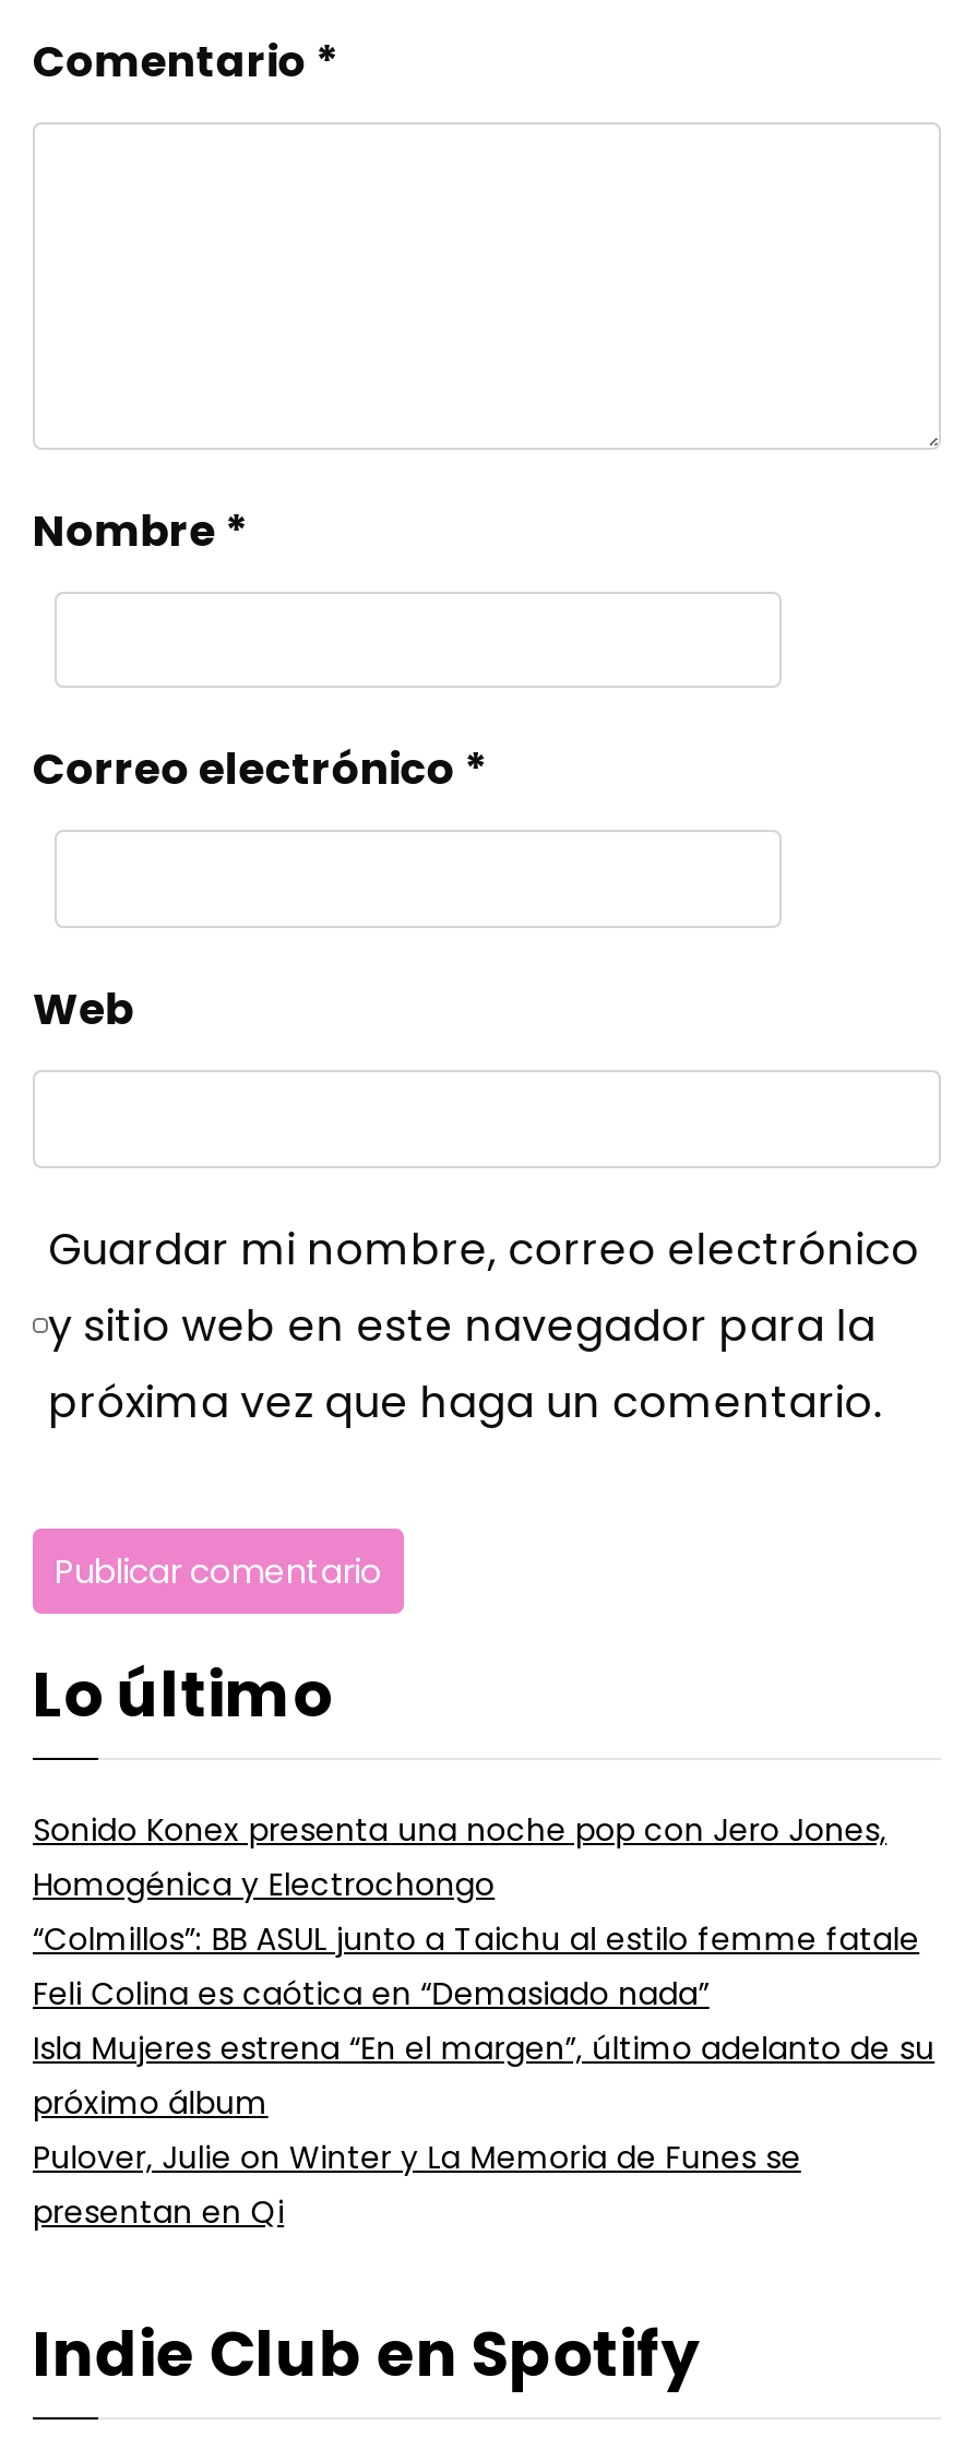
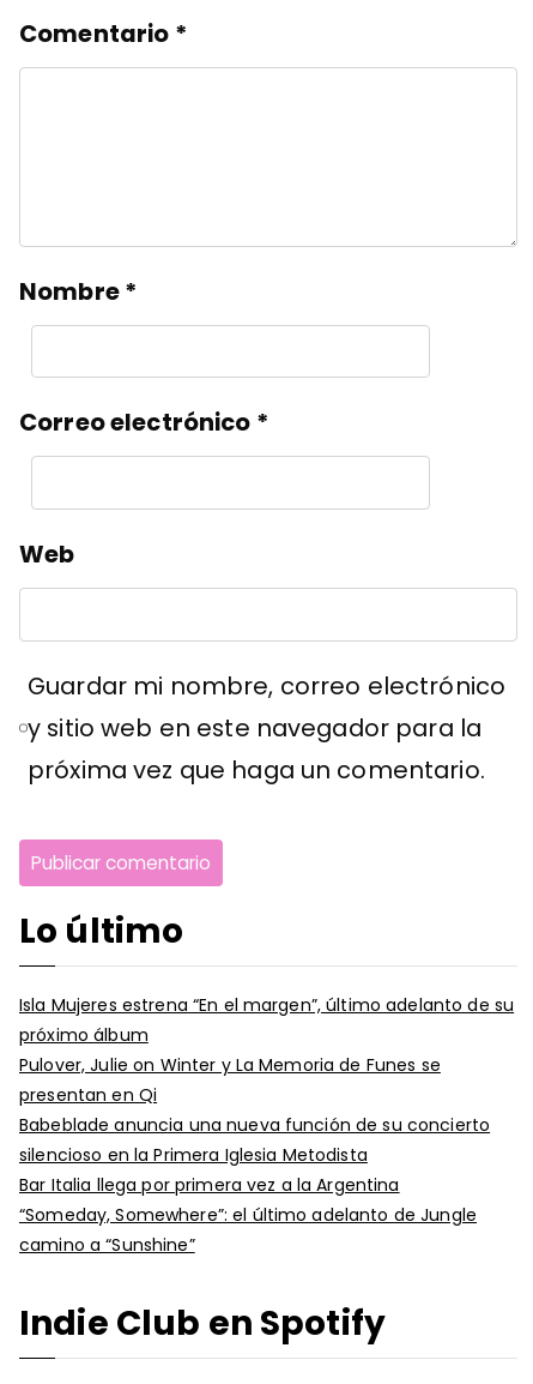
- Sonido Konex presenta una noche pop con Jero Jones,
- Homogénica y Electrochongo
- “Colmillos”: BB ASUL junto a Taichu al estilo femme fatale
- Feli Colina es caótica en “Demasiado nada”

moved up: Isla Mujeres estrena “En el margen”, último adelanto de su | próximo álbum | Pulover, Julie on Winter y La Memoria de Funes se | presentan en Qi

+ Babeblade anuncia una nueva función de su concierto
+ silencioso en la Primera Iglesia Metodista
+ Bar Italia llega por primera vez a la Argentina
+ “Someday, Somewhere”: el último adelanto de Jungle
+ camino a “Sunshine”
